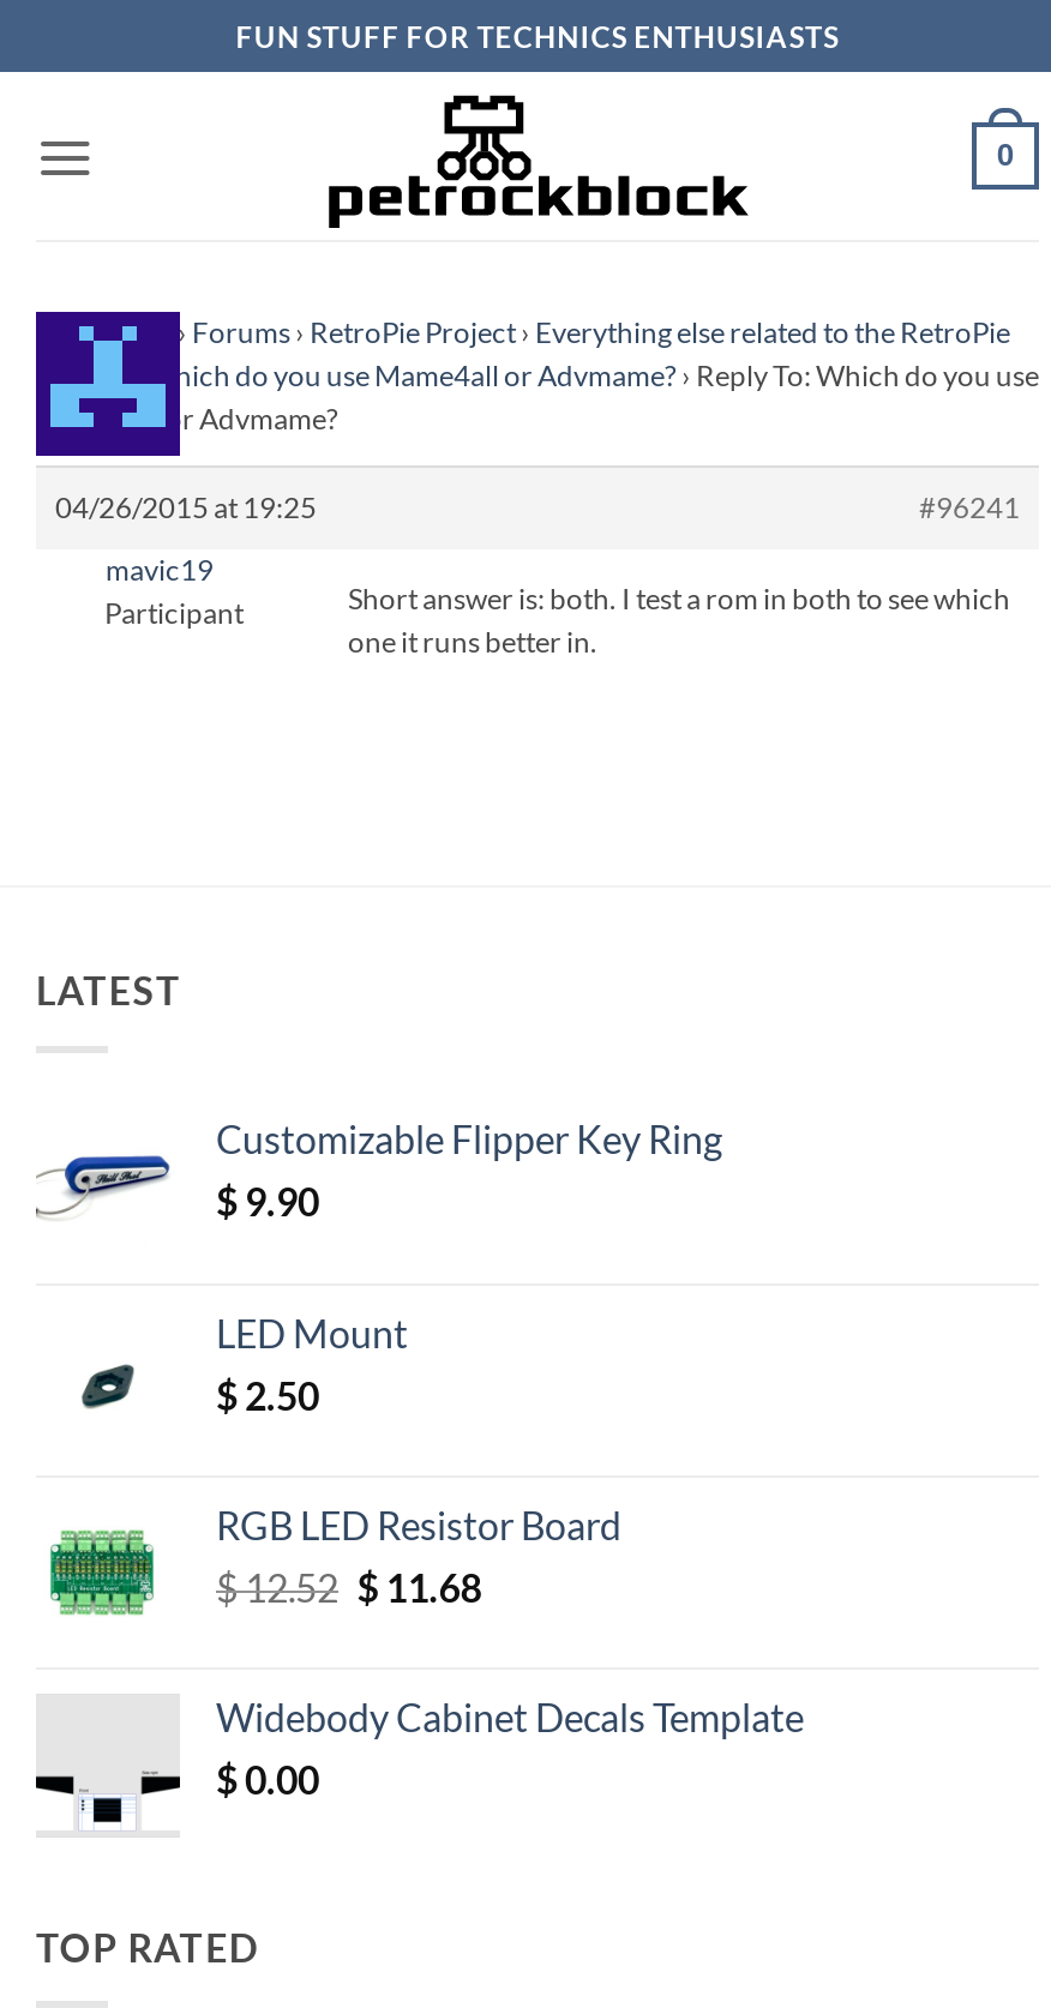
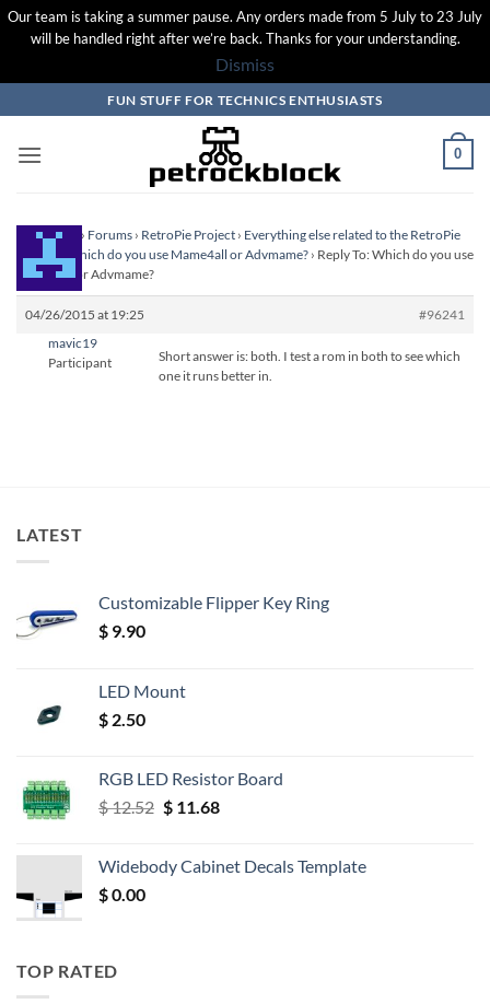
+ Our team is taking a summer pause. Any orders made from 5 July to 23 July
+ will be handled right after we’re back. Thanks for your understanding.
+ Dismiss
